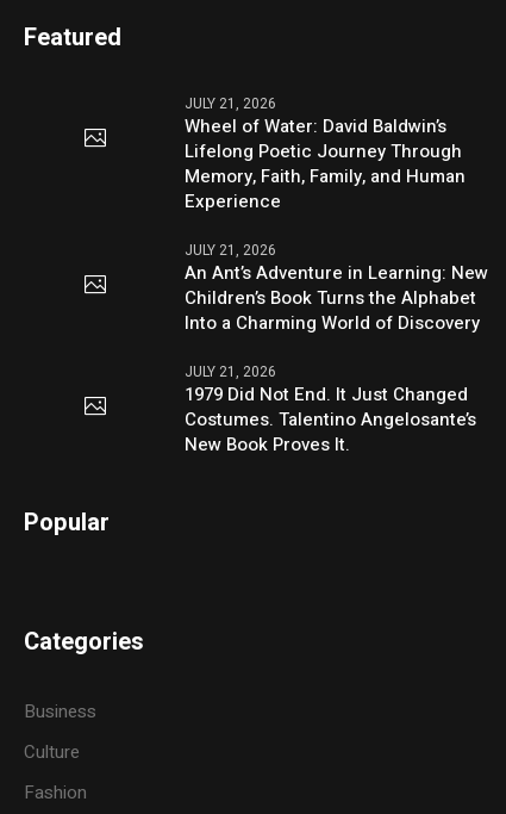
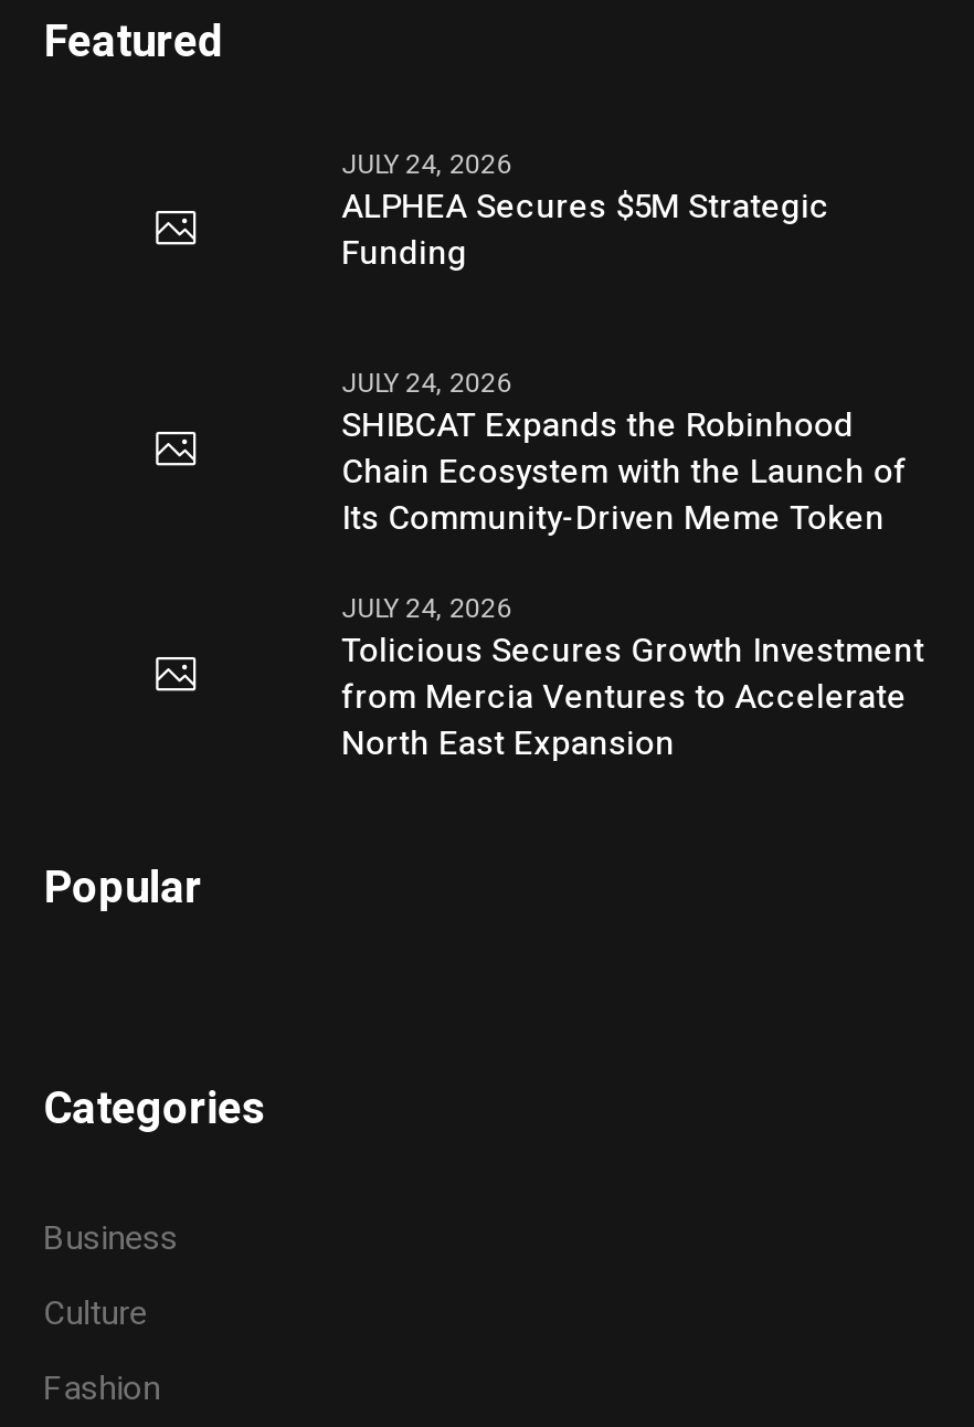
- JULY 21, 2026
- Wheel of Water: David Baldwin’s
- Lifelong Poetic Journey Through
- Memory, Faith, Family, and Human
- Experience
+ JULY 24, 2026
+ ALPHEA Secures $5M Strategic
+ Funding

- JULY 21, 2026
- An Ant’s Adventure in Learning: New
- Children’s Book Turns the Alphabet
- Into a Charming World of Discovery
+ JULY 24, 2026
+ SHIBCAT Expands the Robinhood
+ Chain Ecosystem with the Launch of
+ Its Community-Driven Meme Token

- JULY 21, 2026
- 1979 Did Not End. It Just Changed
- Costumes. Talentino Angelosante’s
- New Book Proves It.
+ JULY 24, 2026
+ Tolicious Secures Growth Investment
+ from Mercia Ventures to Accelerate
+ North East Expansion
